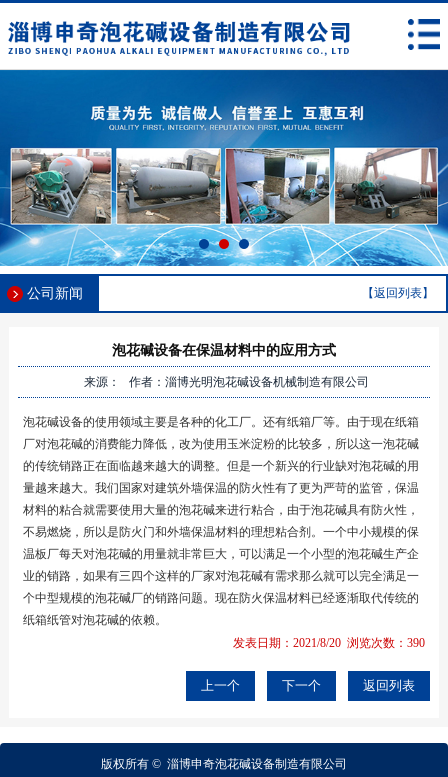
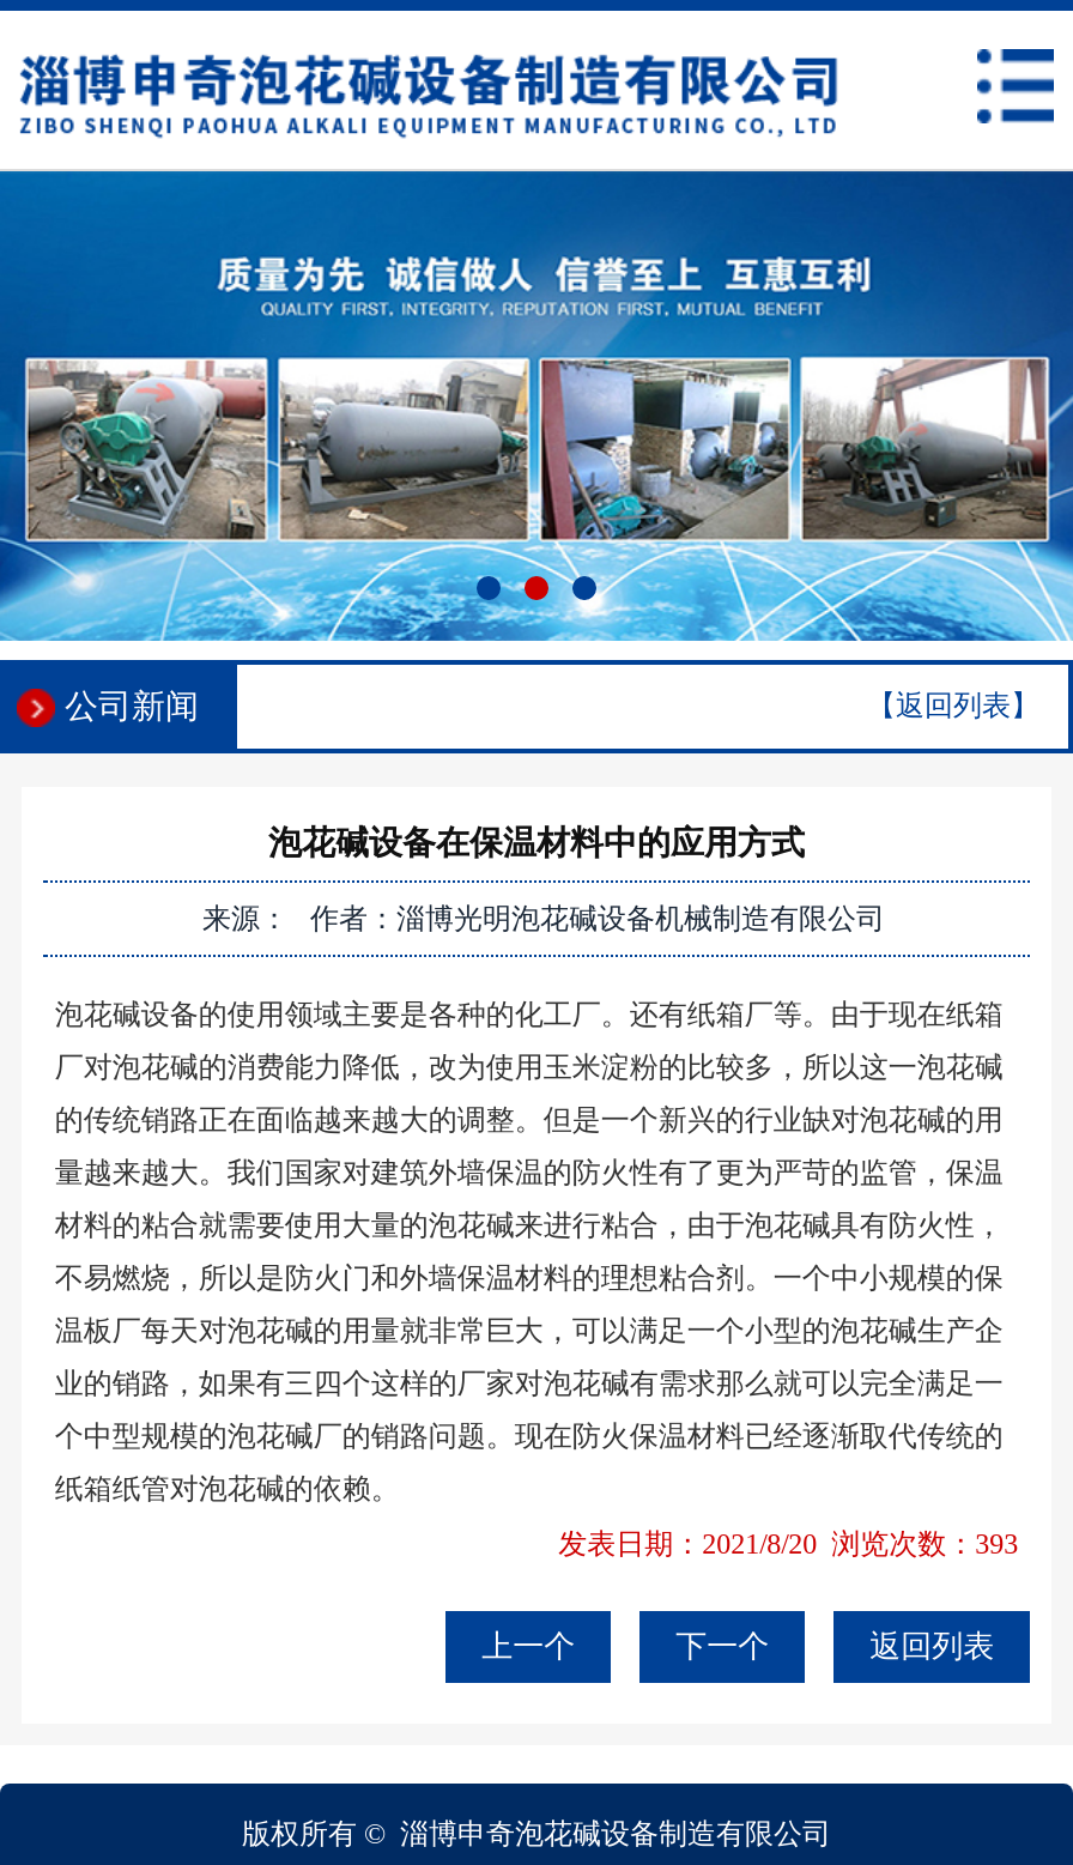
- 发表日期：2021/8/20 浏览次数：390
+ 发表日期：2021/8/20 浏览次数：393
